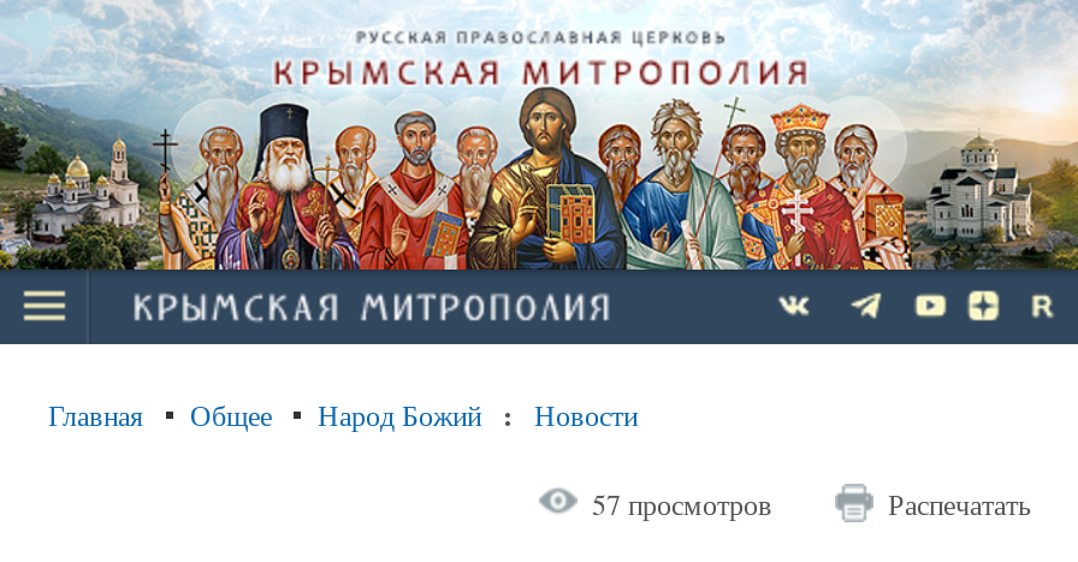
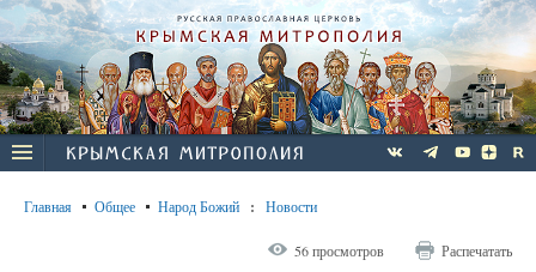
- 57 просмотров
+ 56 просмотров
